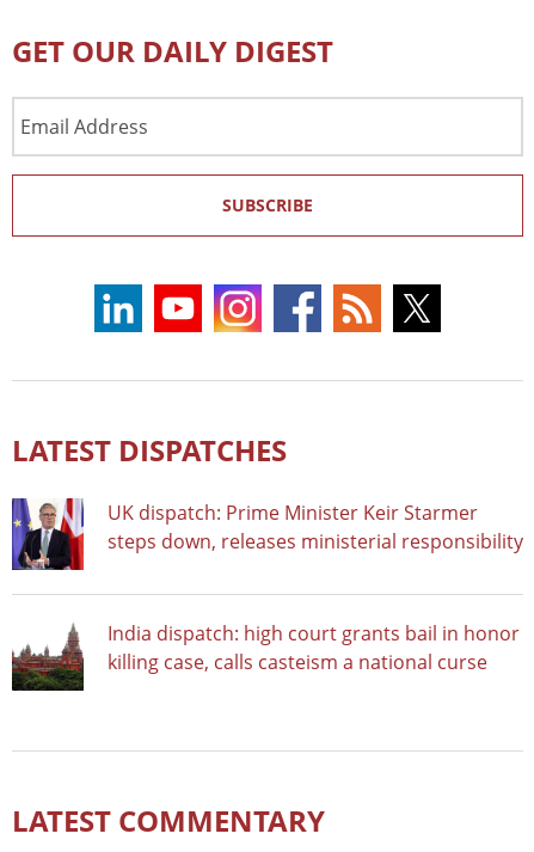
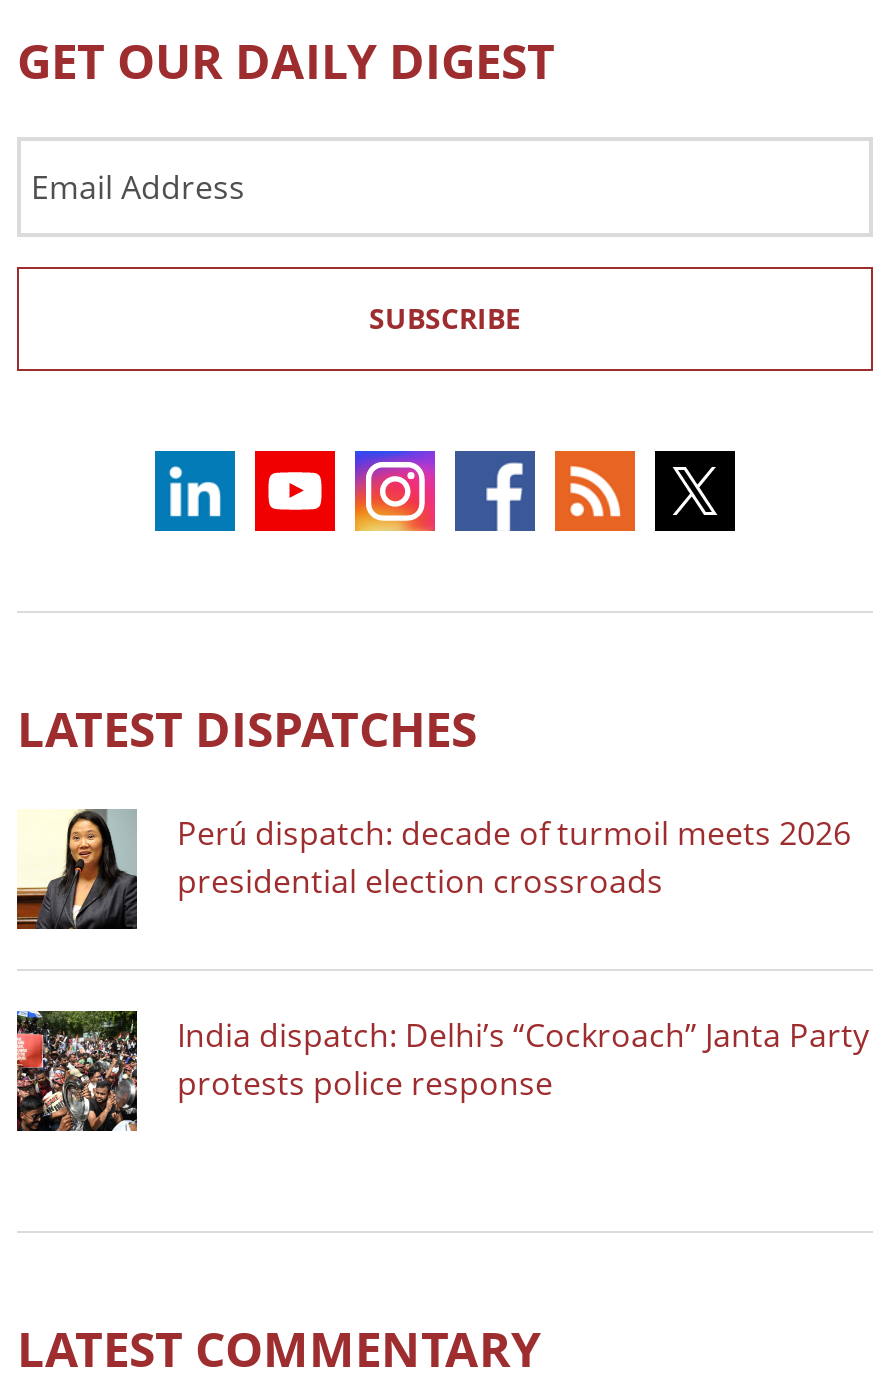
- [image]
- UK dispatch: Prime Minister Keir Starmer
- steps down, releases ministerial responsibility
+ [image]
+ Perú dispatch: decade of turmoil meets 2026
+ presidential election crossroads

- [image]
- India dispatch: high court grants bail in honor
- killing case, calls casteism a national curse
+ [image]
+ India dispatch: Delhi’s “Cockroach” Janta Party
+ protests police response
